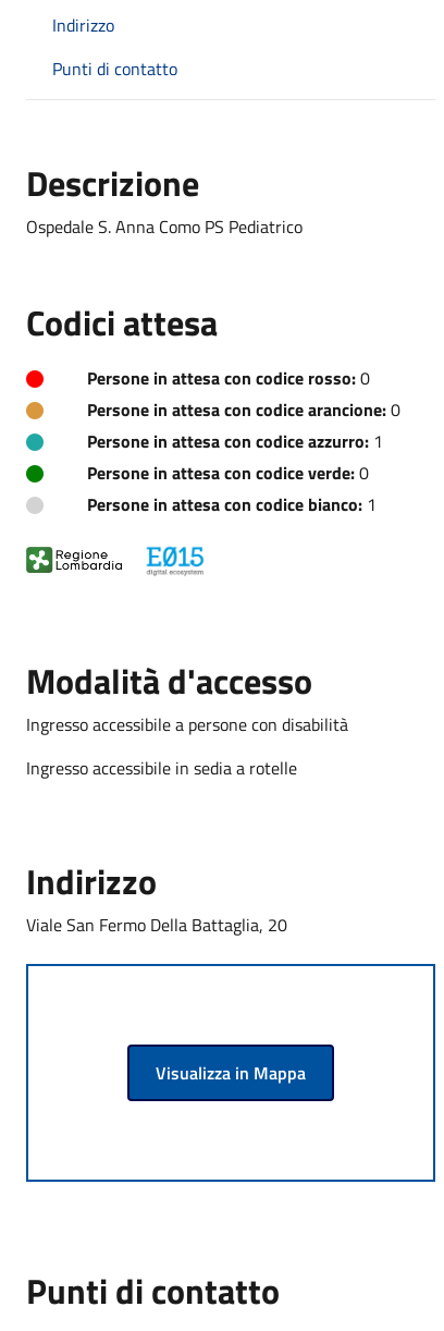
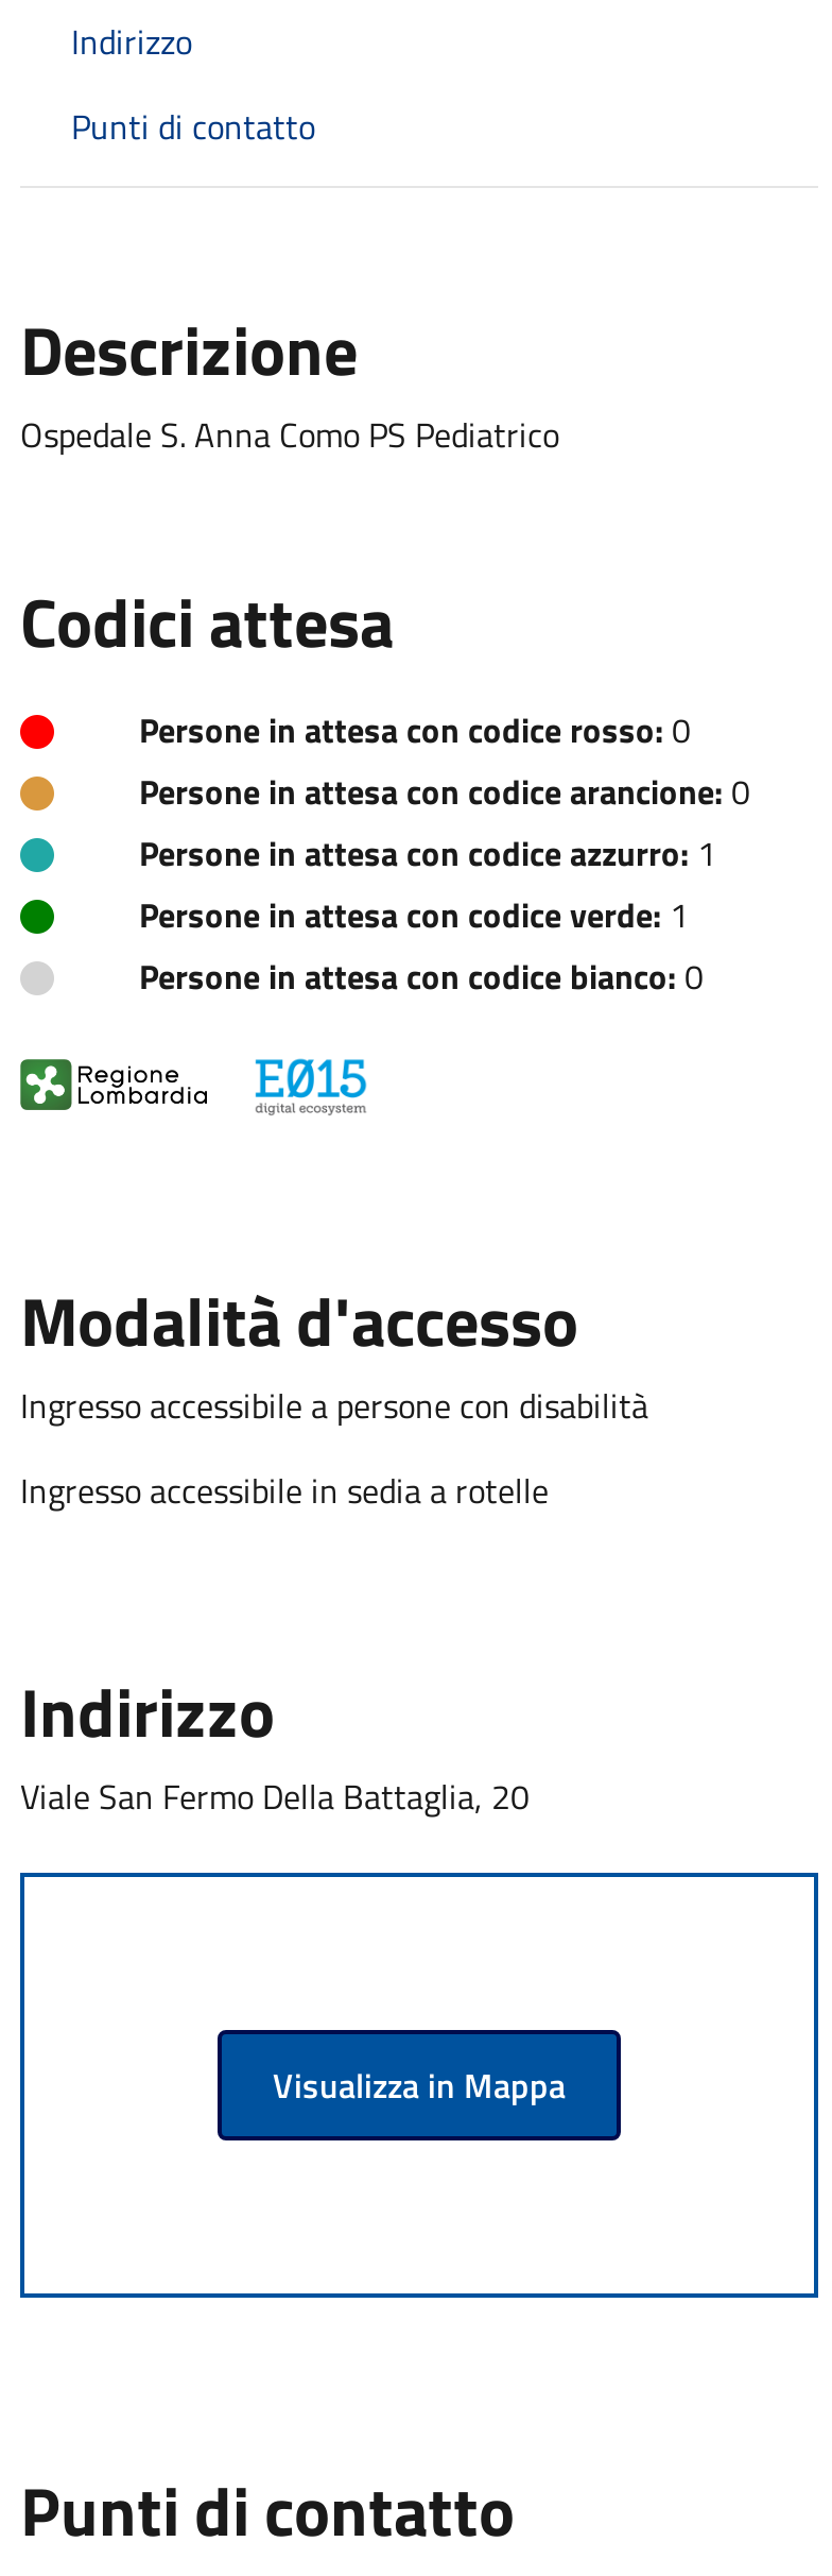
- Persone in attesa con codice verde: 0
+ Persone in attesa con codice verde: 1

- Persone in attesa con codice bianco: 1
+ Persone in attesa con codice bianco: 0
